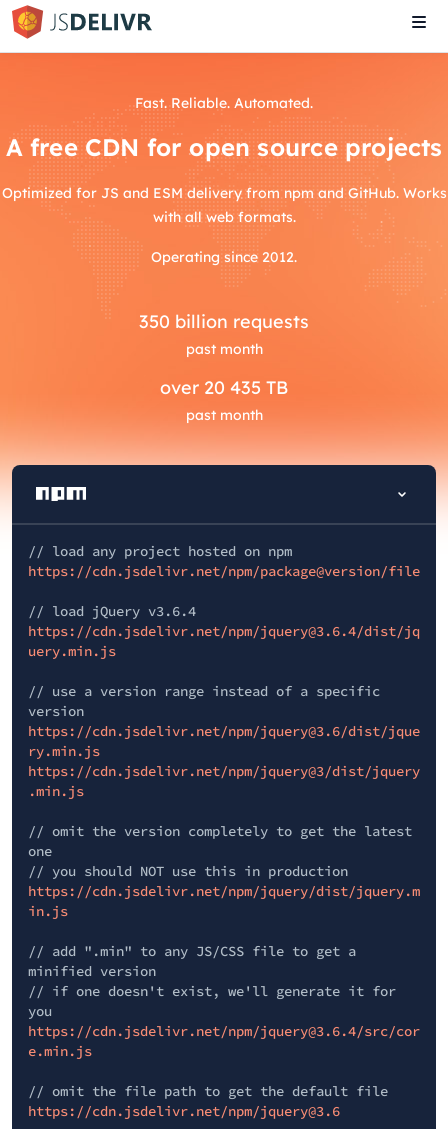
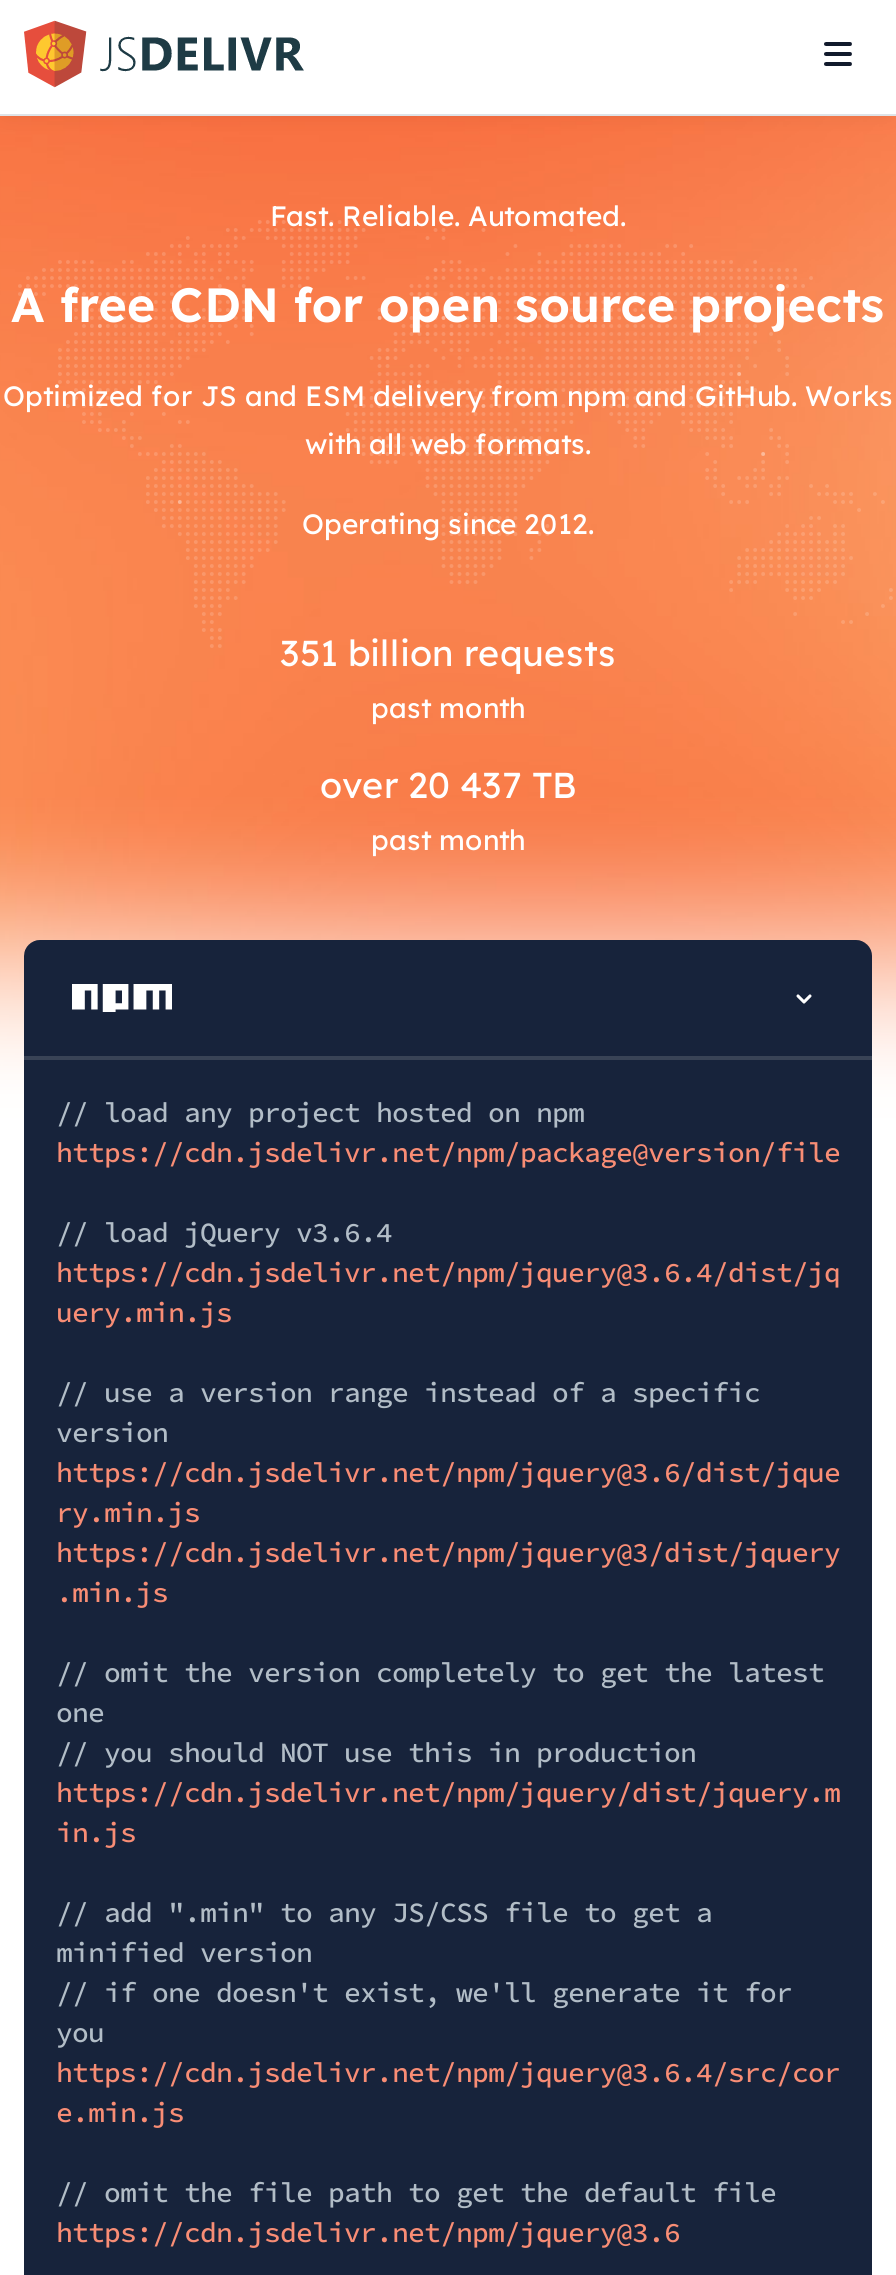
- 350 billion requests
+ 351 billion requests

- over 20 435 TB
+ over 20 437 TB
